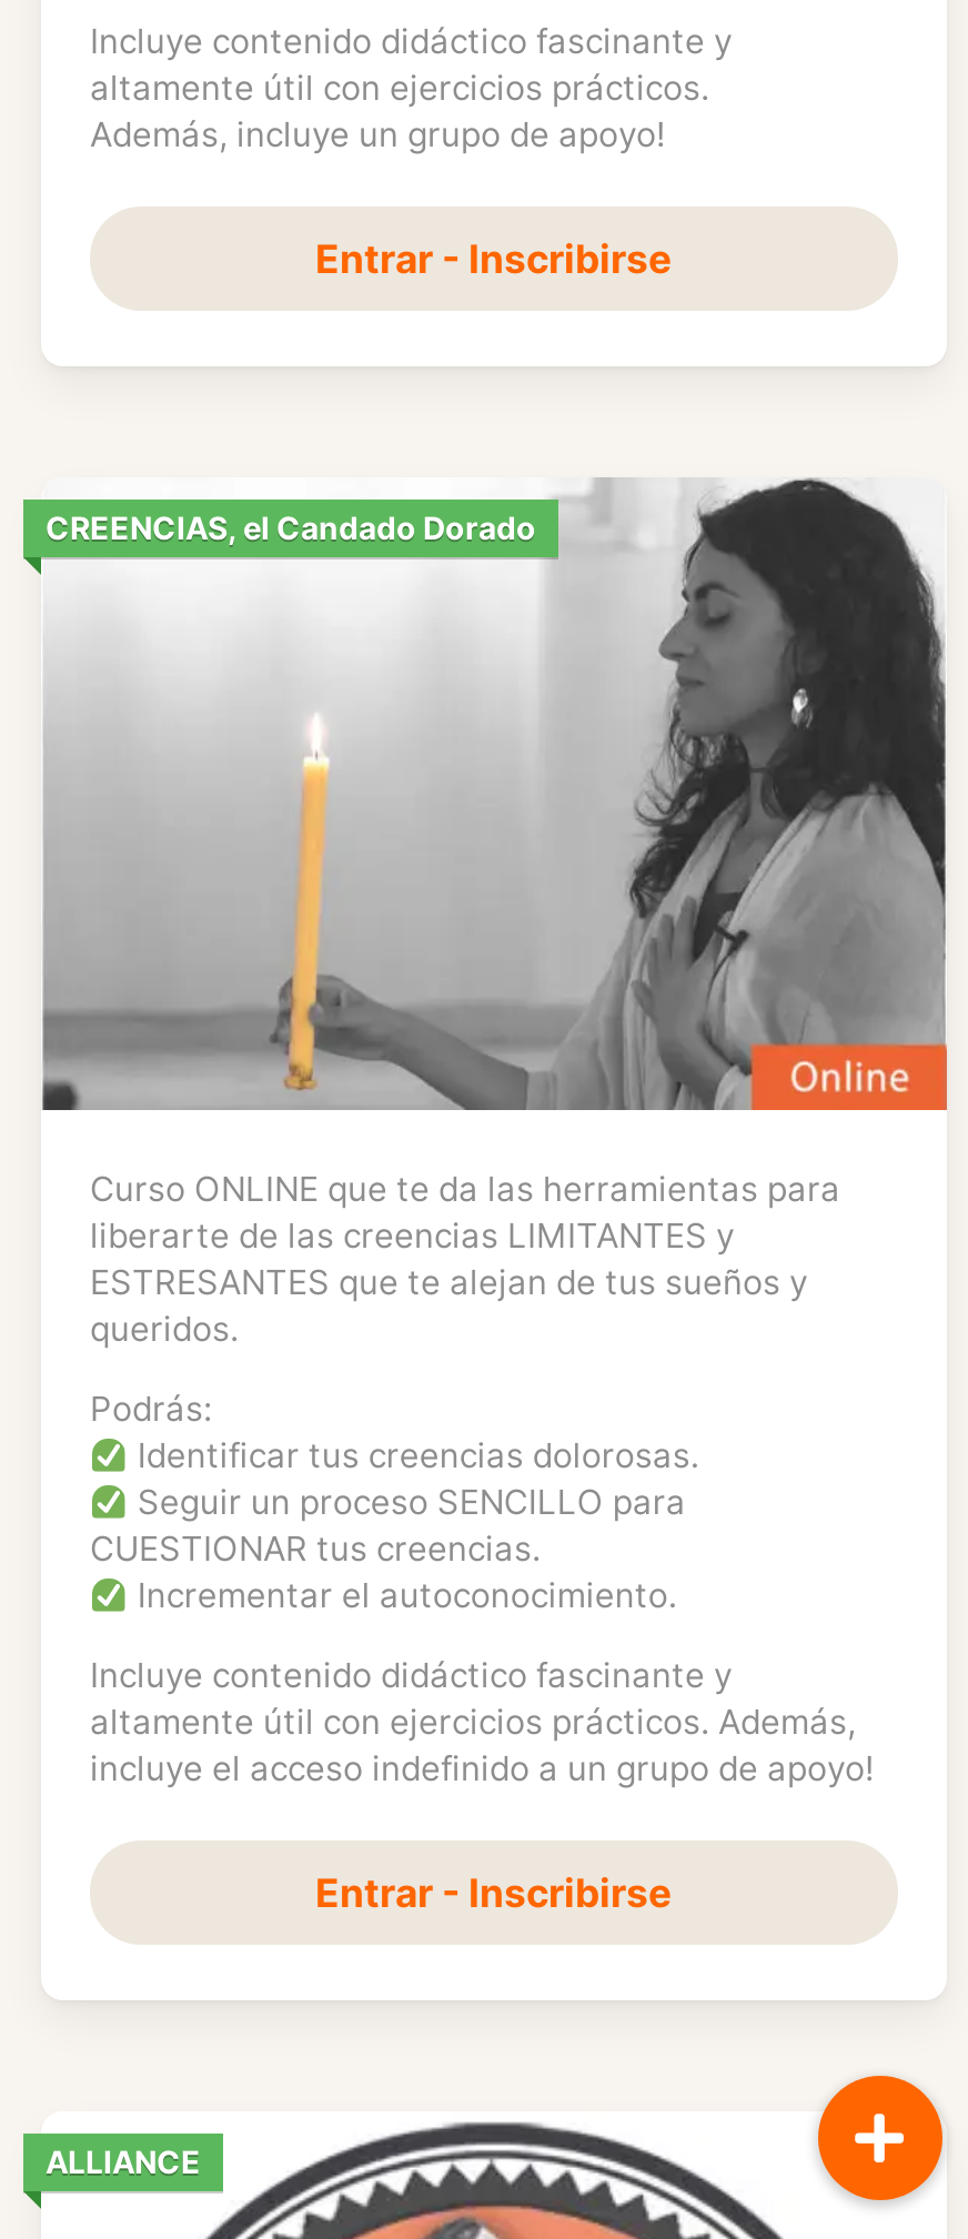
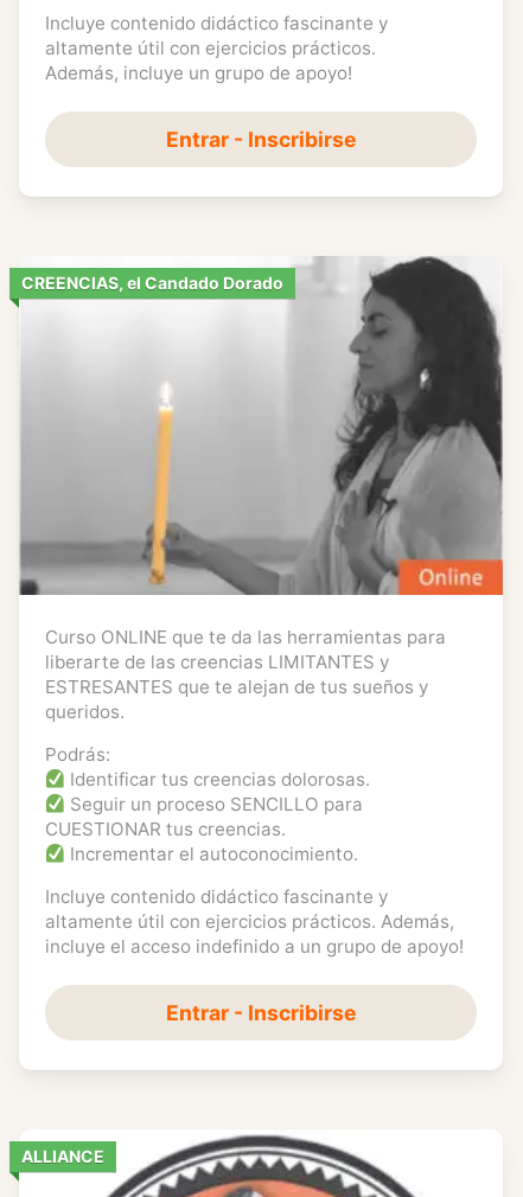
- [image]
